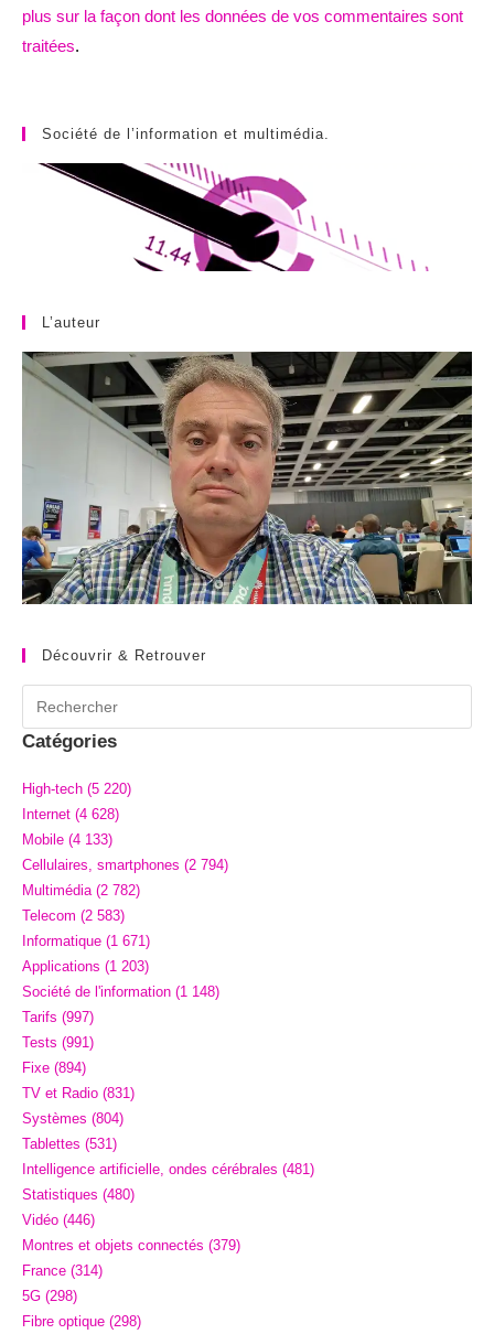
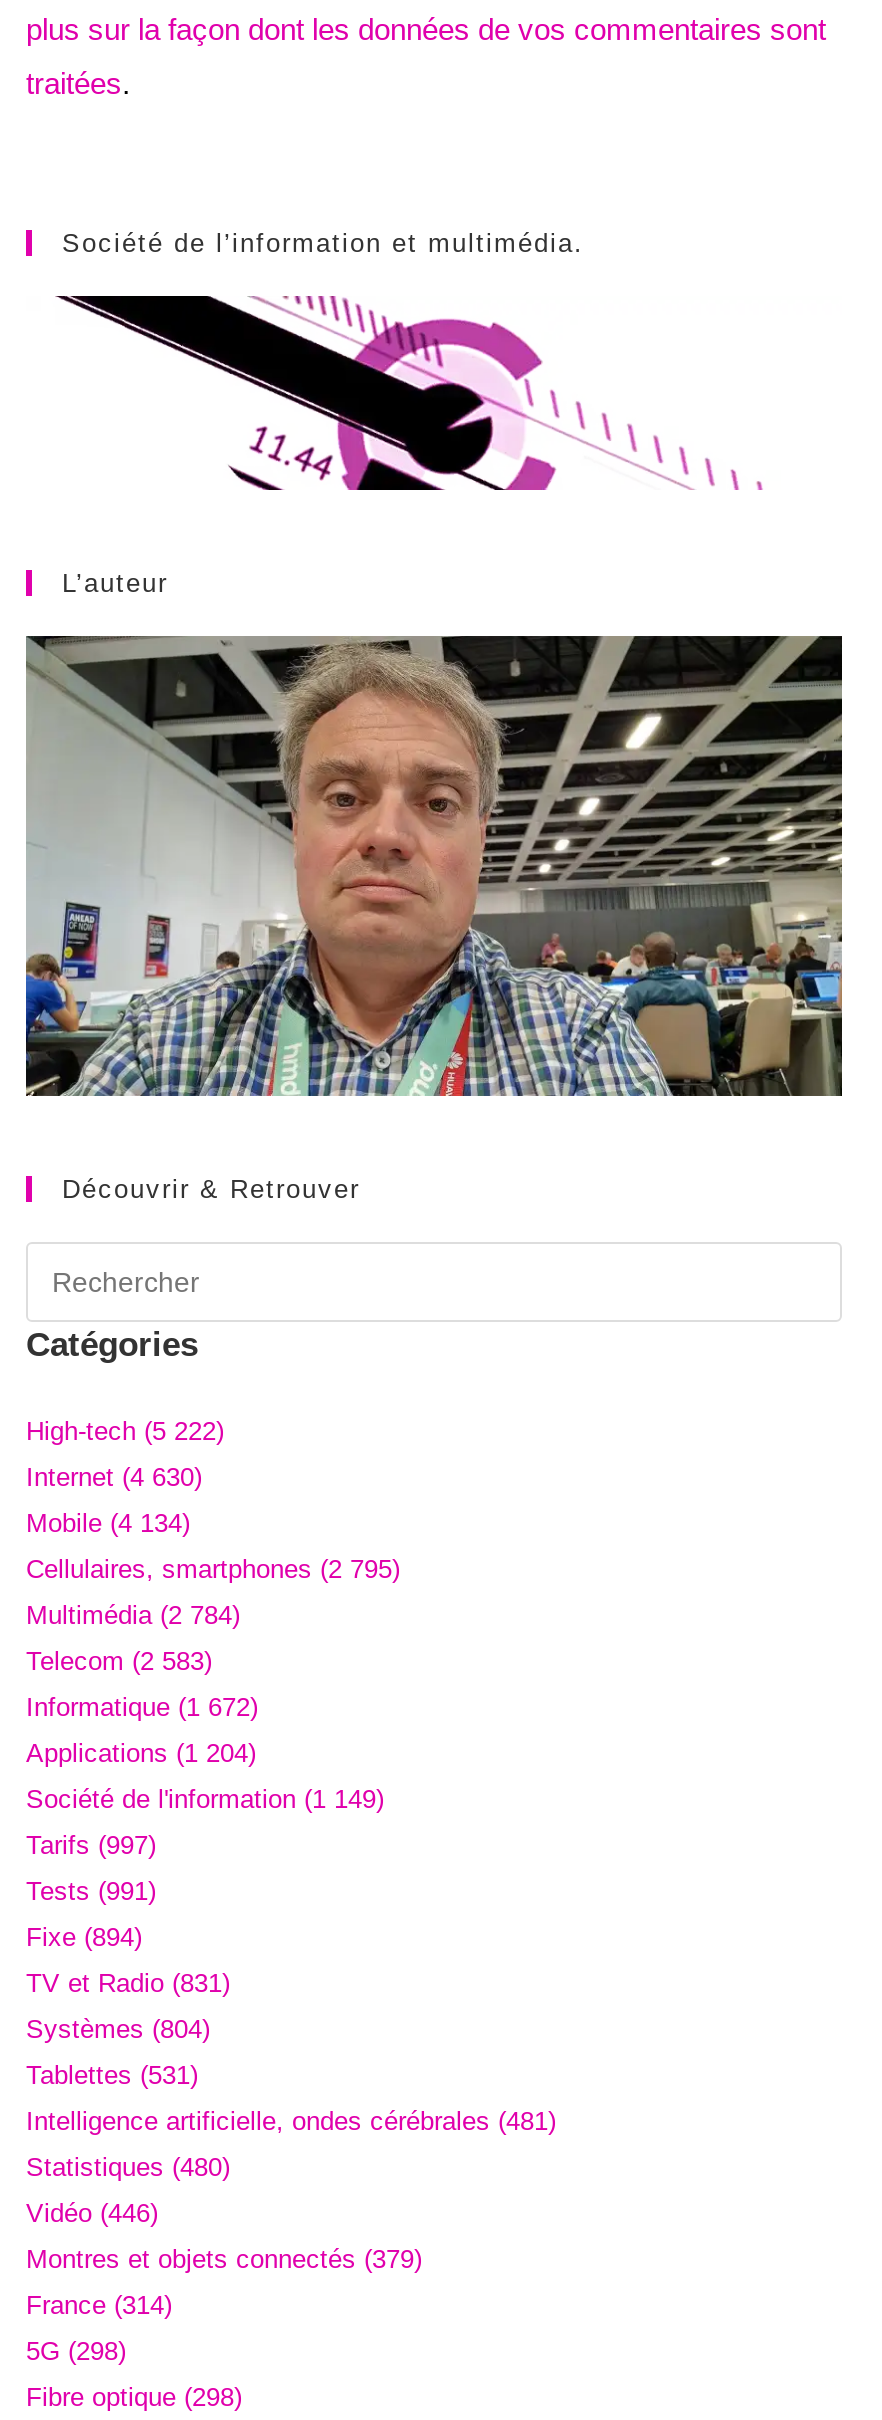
- High-tech (5 220)
+ High-tech (5 222)

- Internet (4 628)
+ Internet (4 630)

- Mobile (4 133)
+ Mobile (4 134)

- Cellulaires, smartphones (2 794)
+ Cellulaires, smartphones (2 795)

- Multimédia (2 782)
+ Multimédia (2 784)

- Informatique (1 671)
+ Informatique (1 672)

- Applications (1 203)
+ Applications (1 204)

- Société de l'information (1 148)
+ Société de l'information (1 149)
